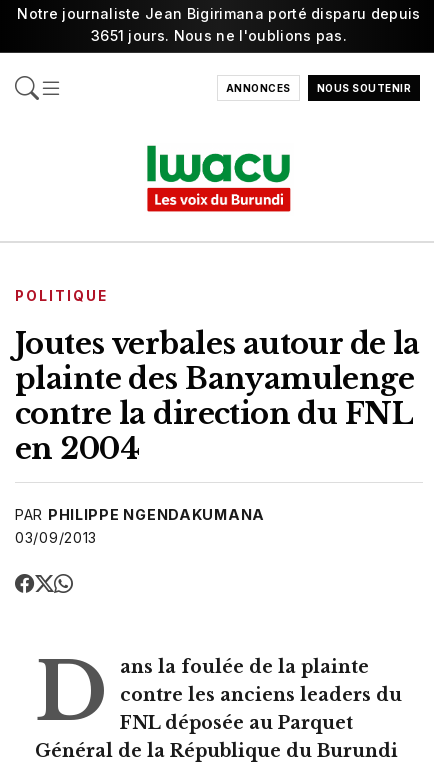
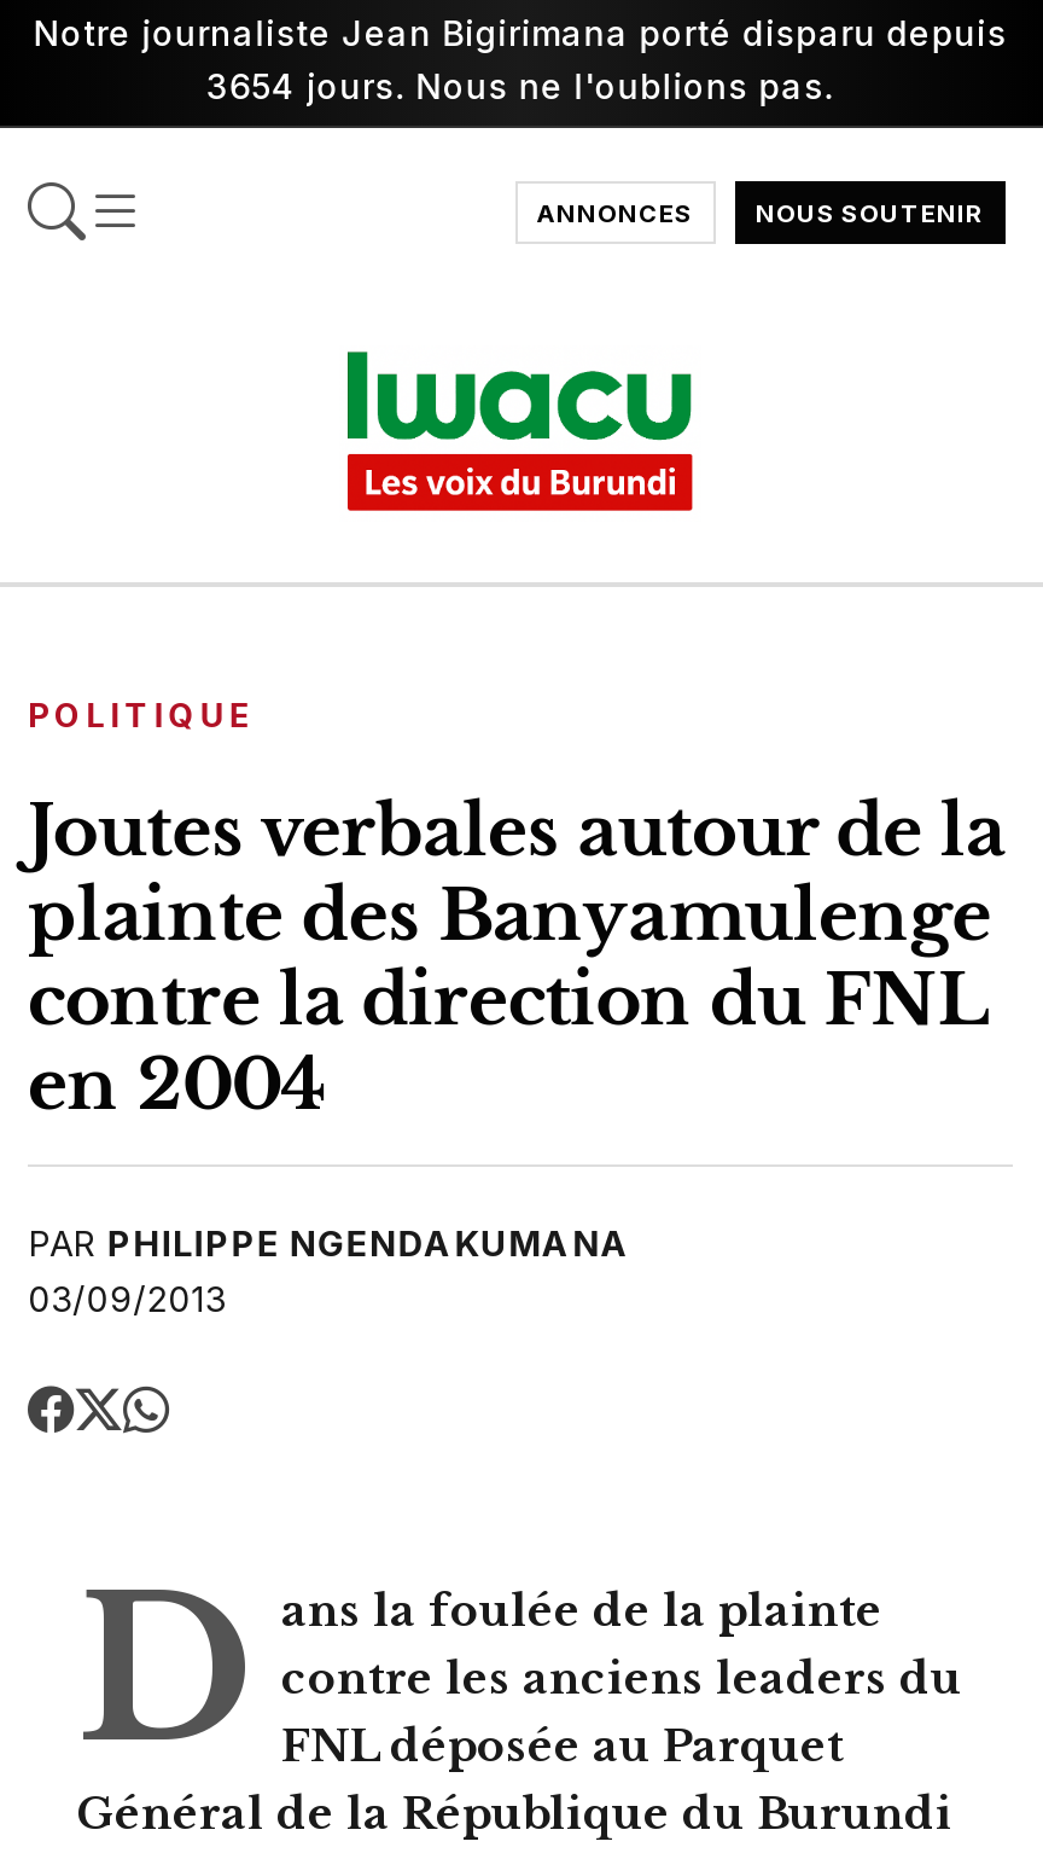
- 3651 jours. Nous ne l'oublions pas.
+ 3654 jours. Nous ne l'oublions pas.
